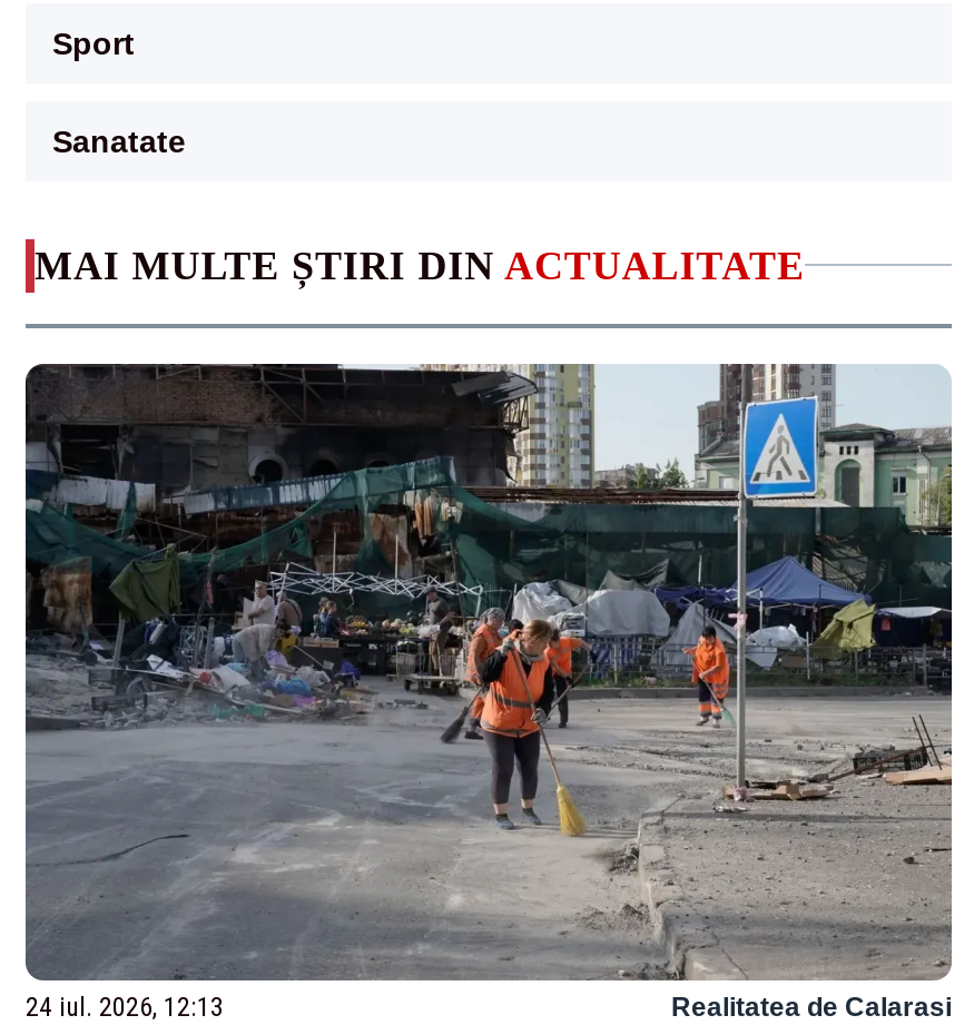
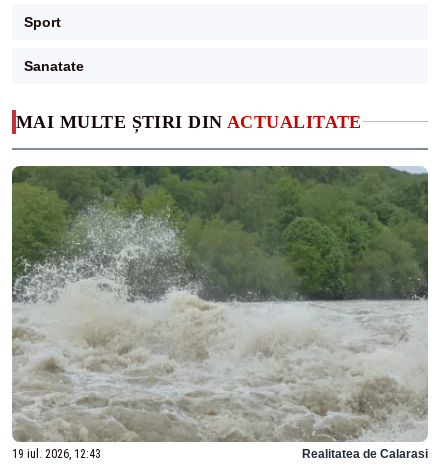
- [image]
- 24 iul. 2026, 12:13
+ [image]
+ 19 iul. 2026, 12:43
